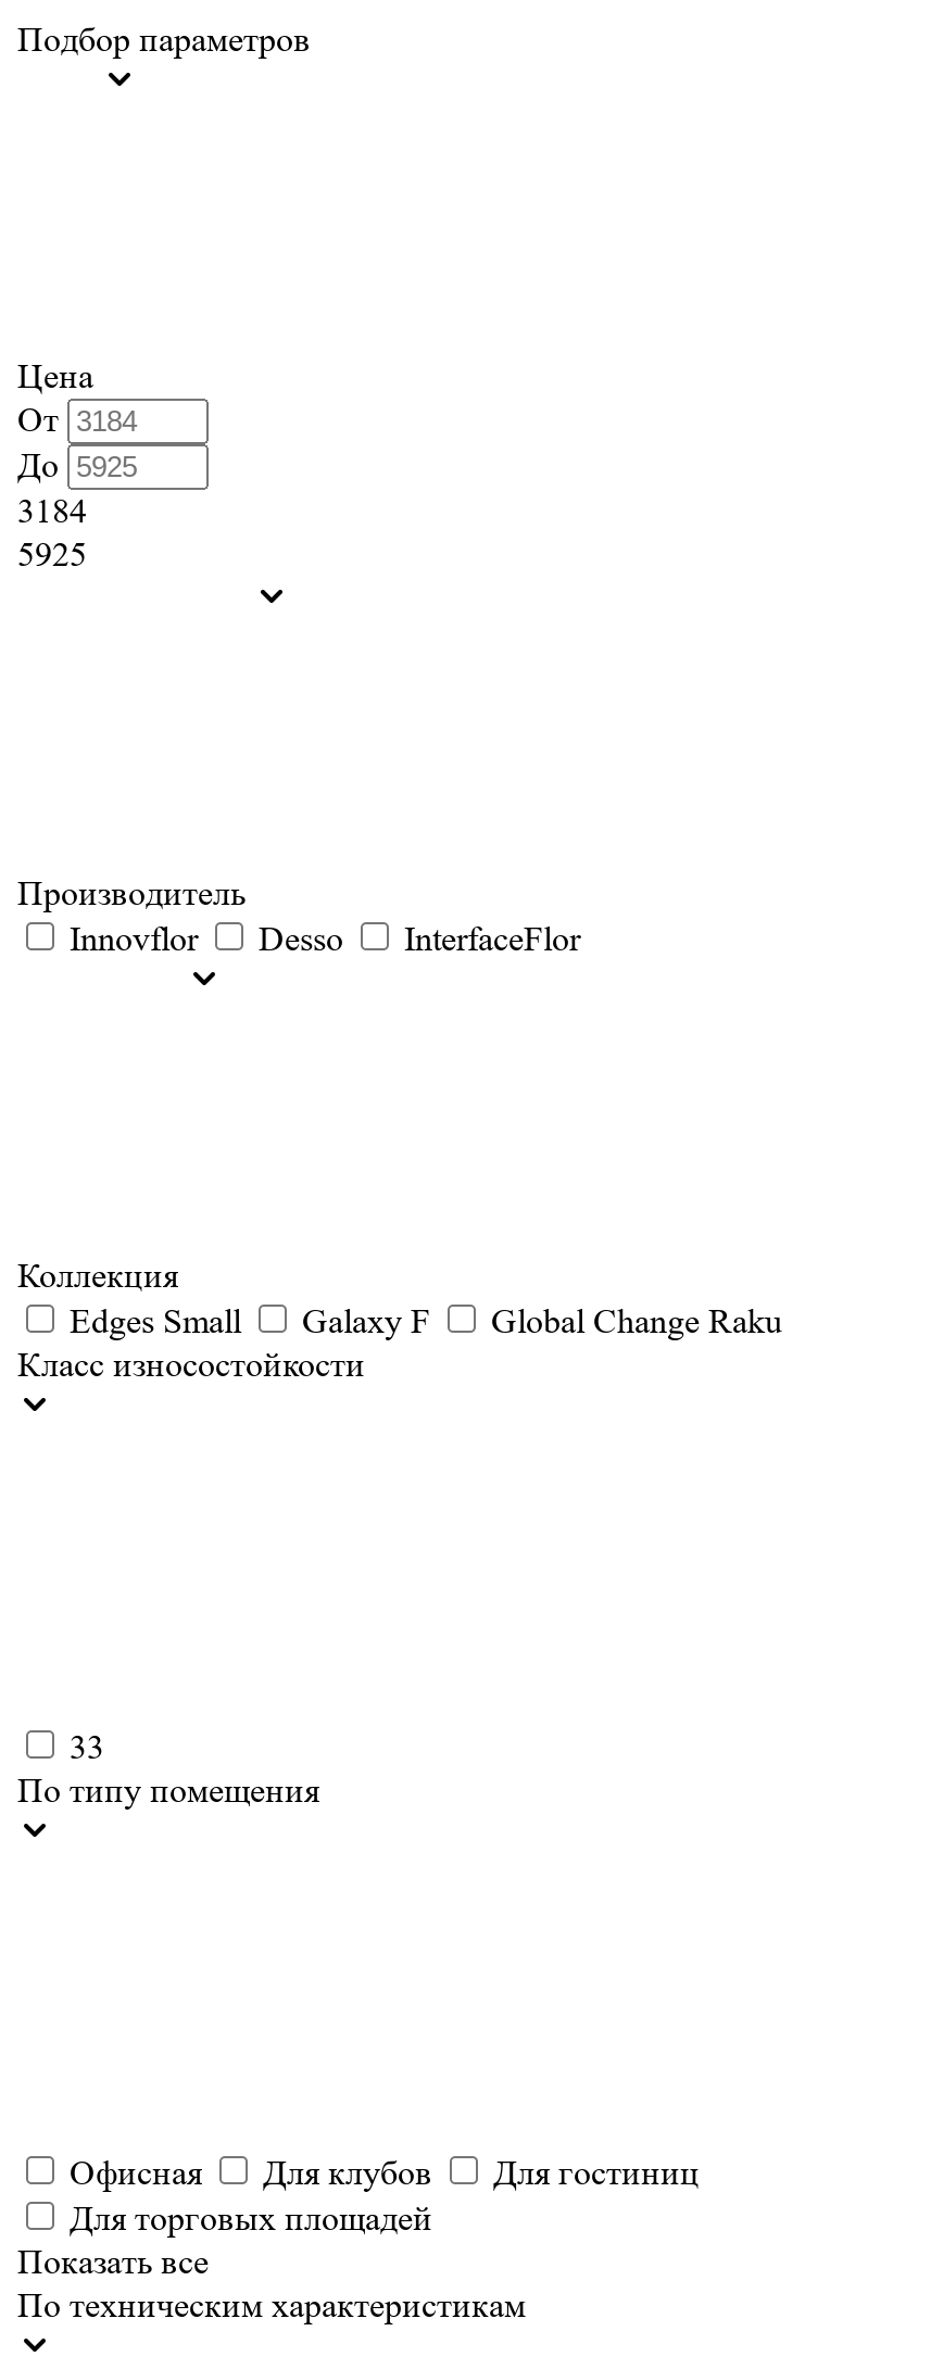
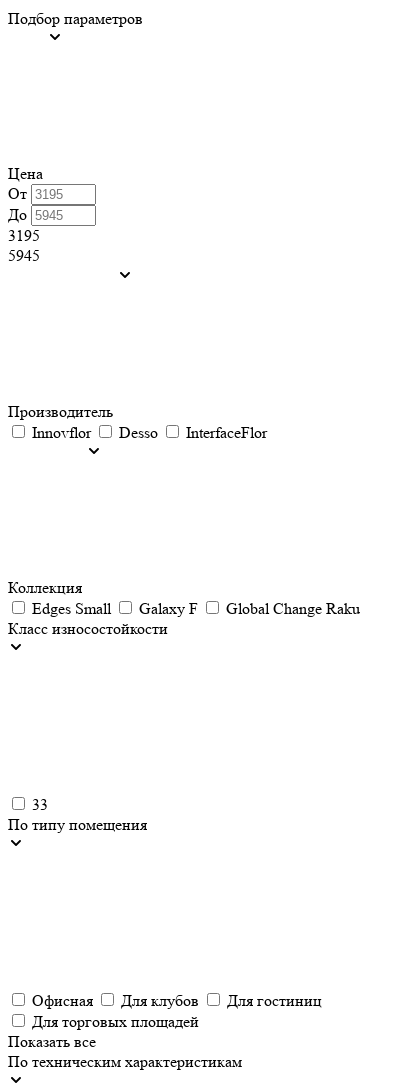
- 3184
+ 3195

- 5925
+ 5945
